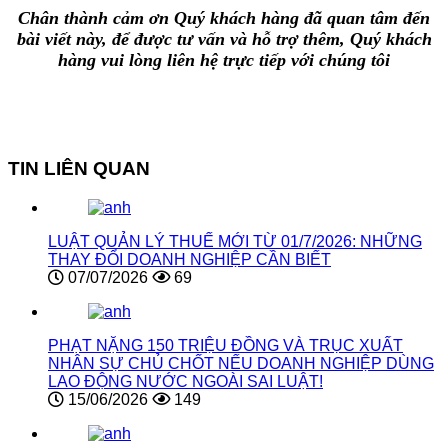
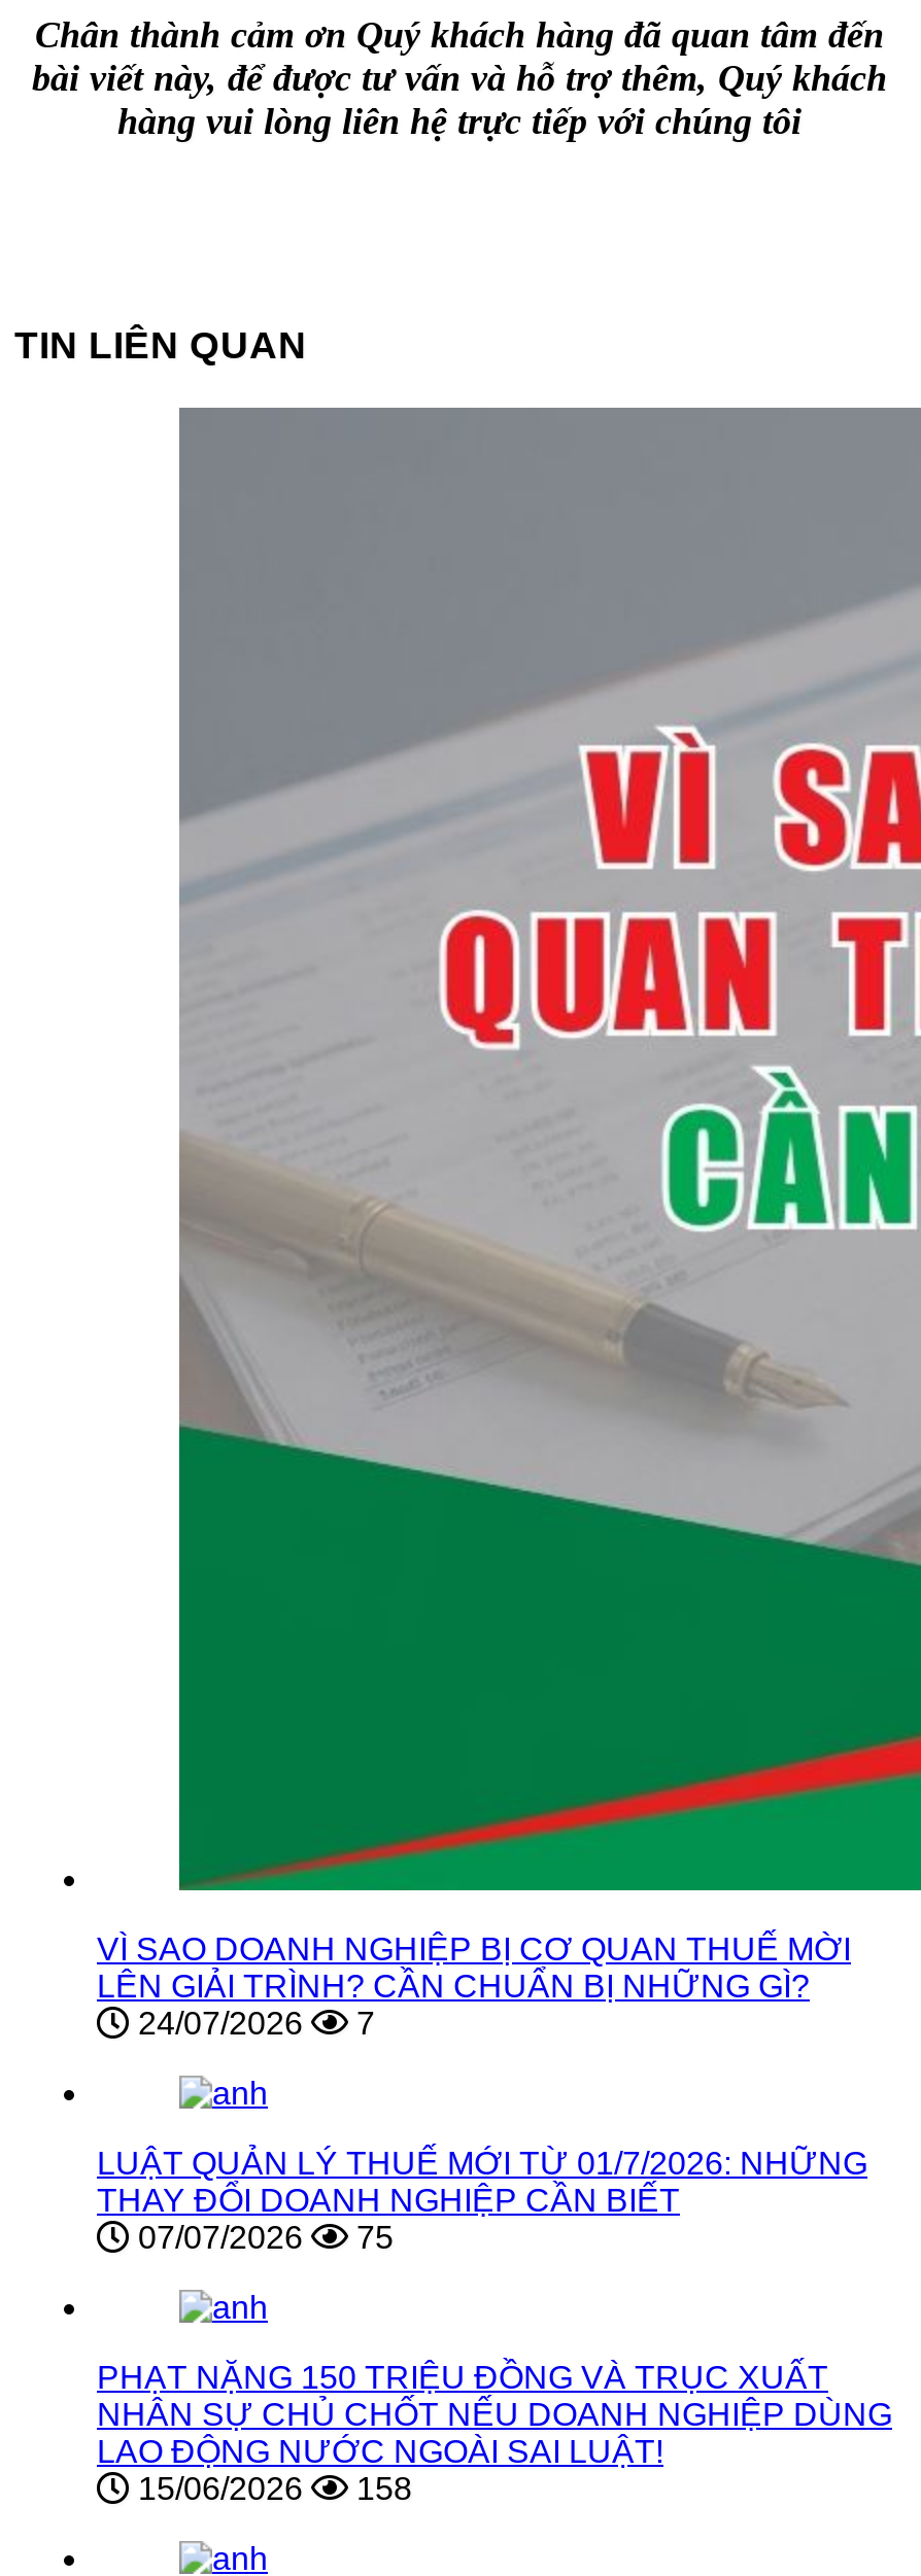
+ [image]
+ VÌ SAO DOANH NGHIỆP BỊ CƠ QUAN THUẾ MỜI
+ LÊN GIẢI TRÌNH? CẦN CHUẨN BỊ NHỮNG GÌ?
+ 24/07/2026
+ 7

- 07/07/2026 69
+ 07/07/2026 75

- 15/06/2026 149
+ 15/06/2026 158
